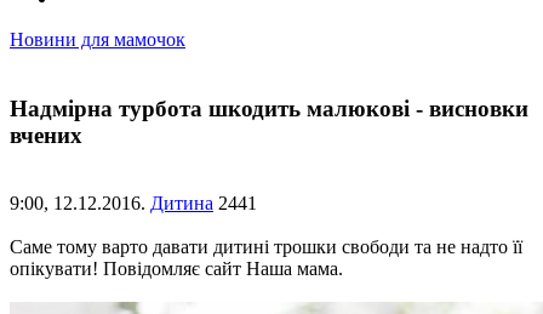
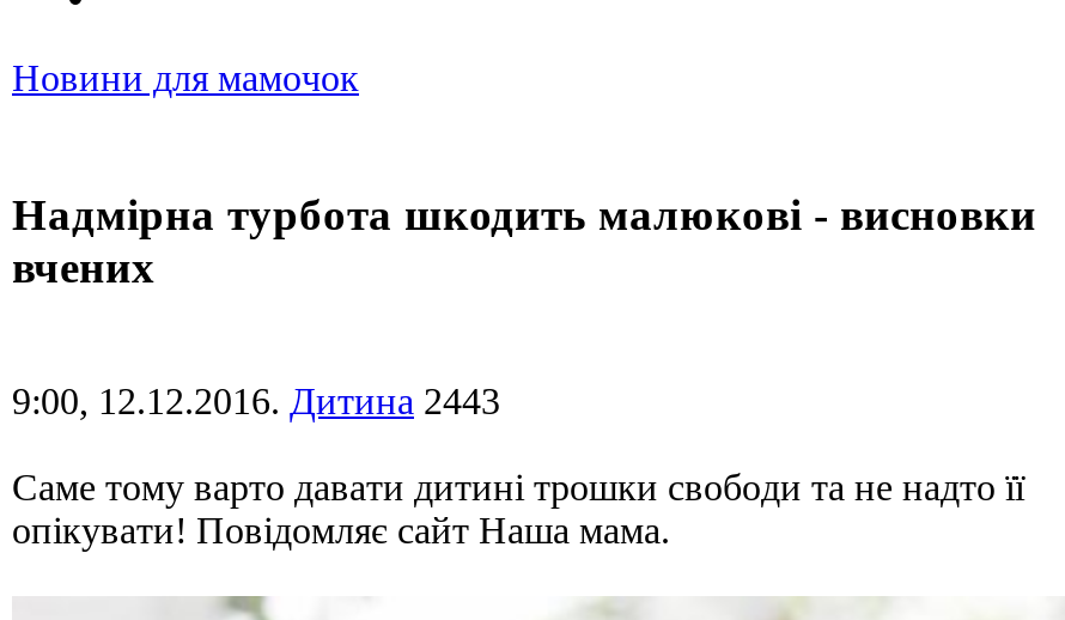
- 9:00, 12.12.2016. Дитина 2441
+ 9:00, 12.12.2016. Дитина 2443
